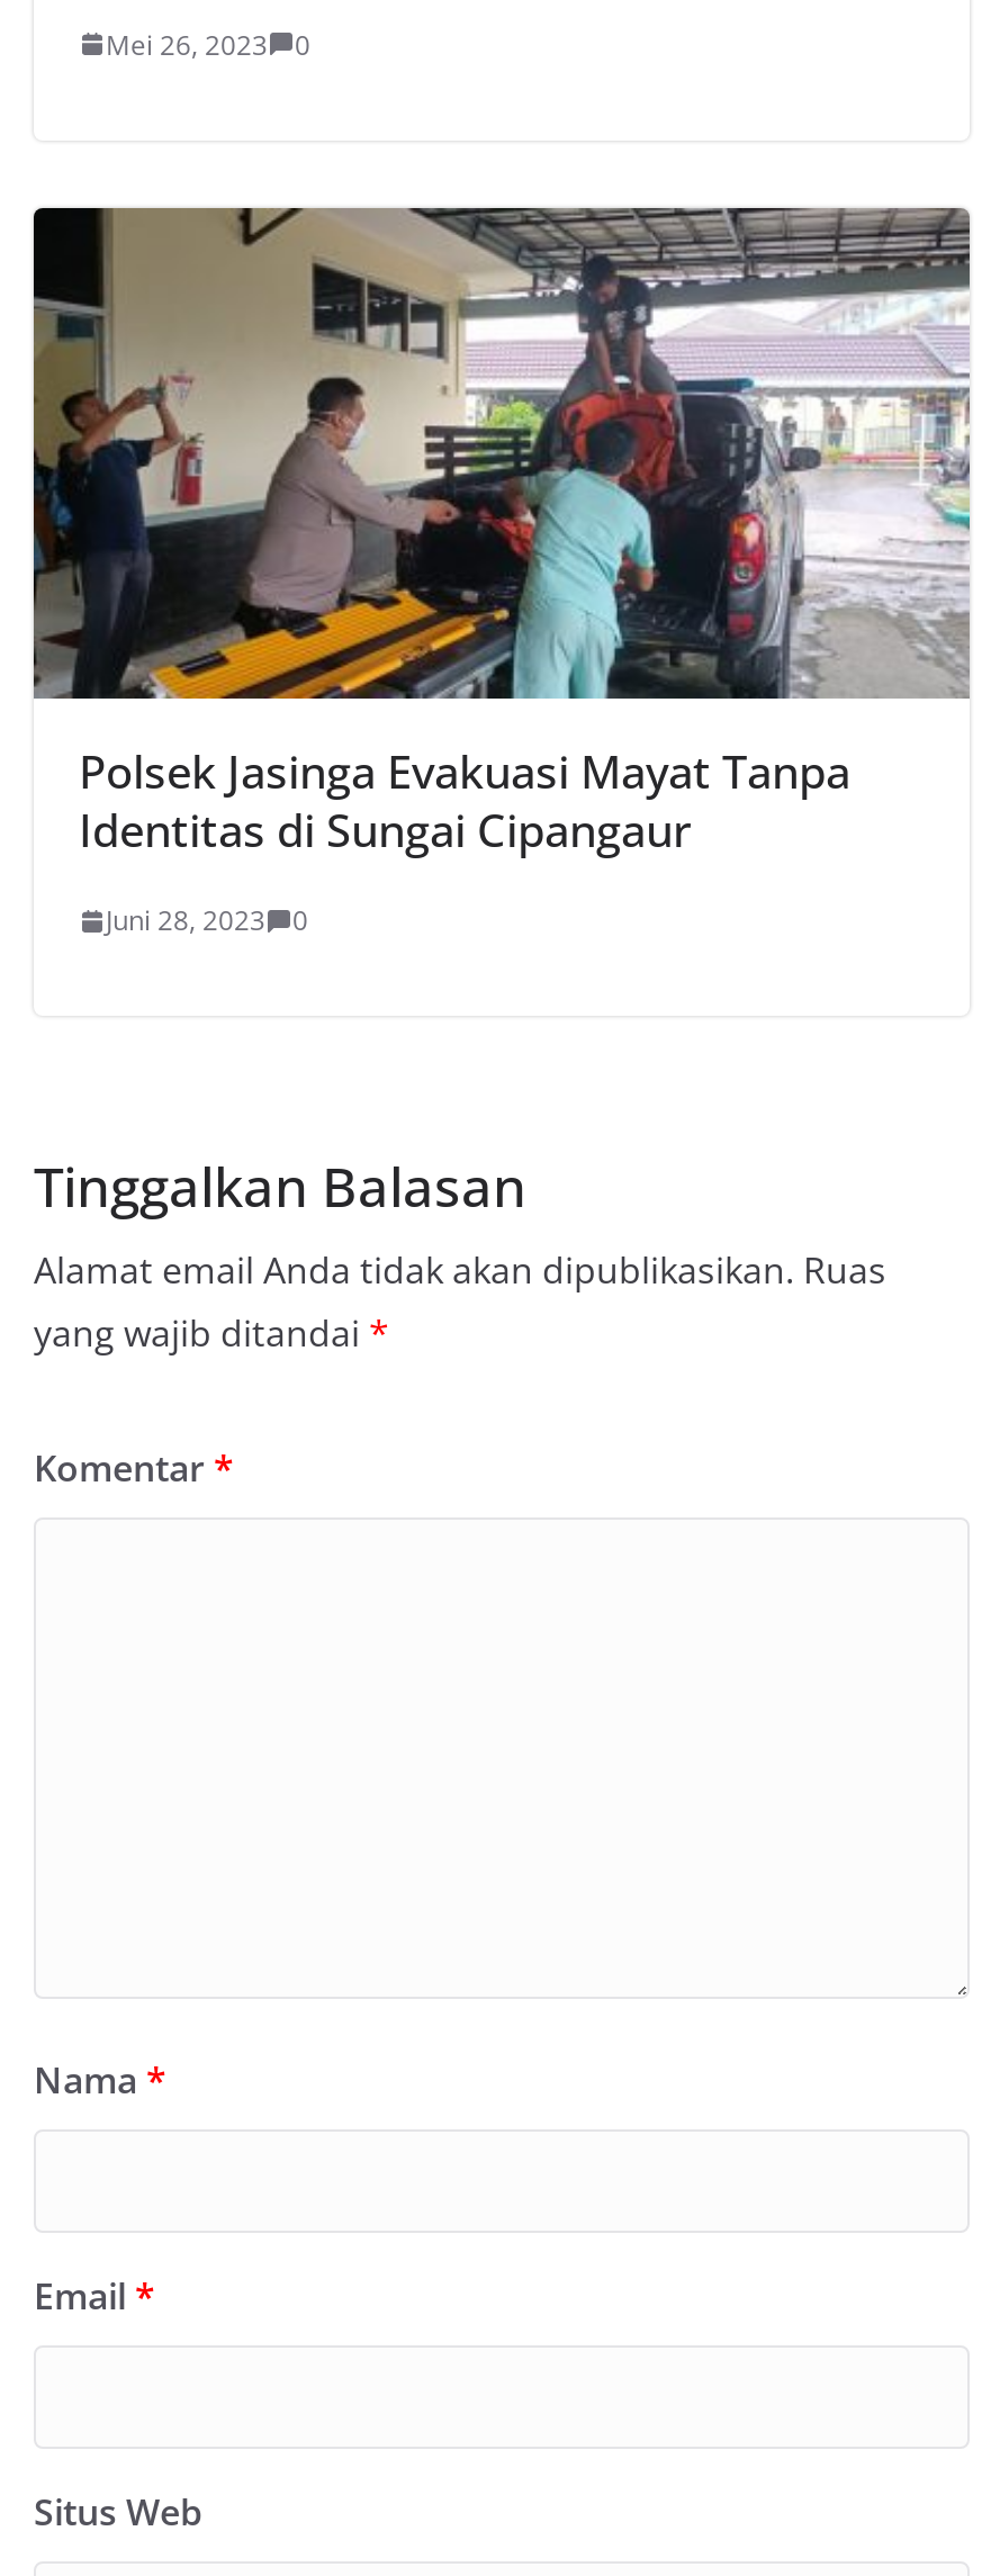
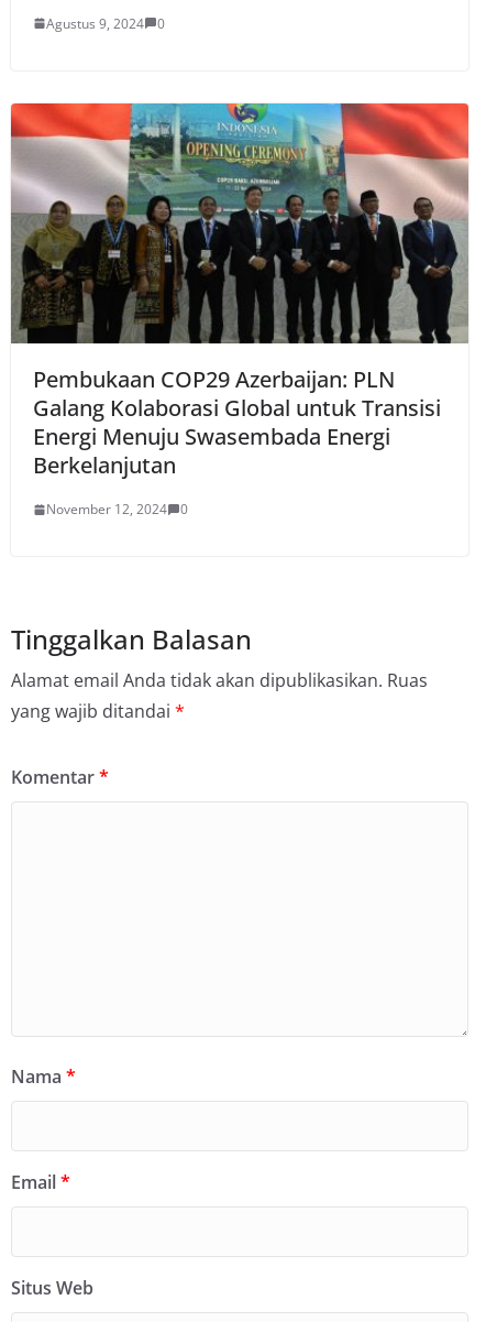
- Mei 26, 2023 0
+ Agustus 9, 2024 0

- [image]
- Polsek Jasinga Evakuasi Mayat Tanpa
- Identitas di Sungai Cipangaur
+ [image]
+ Pembukaan COP29 Azerbaijan: PLN
+ Galang Kolaborasi Global untuk Transisi
+ Energi Menuju Swasembada Energi
+ Berkelanjutan

- Juni 28, 2023 0
+ November 12, 2024 0
